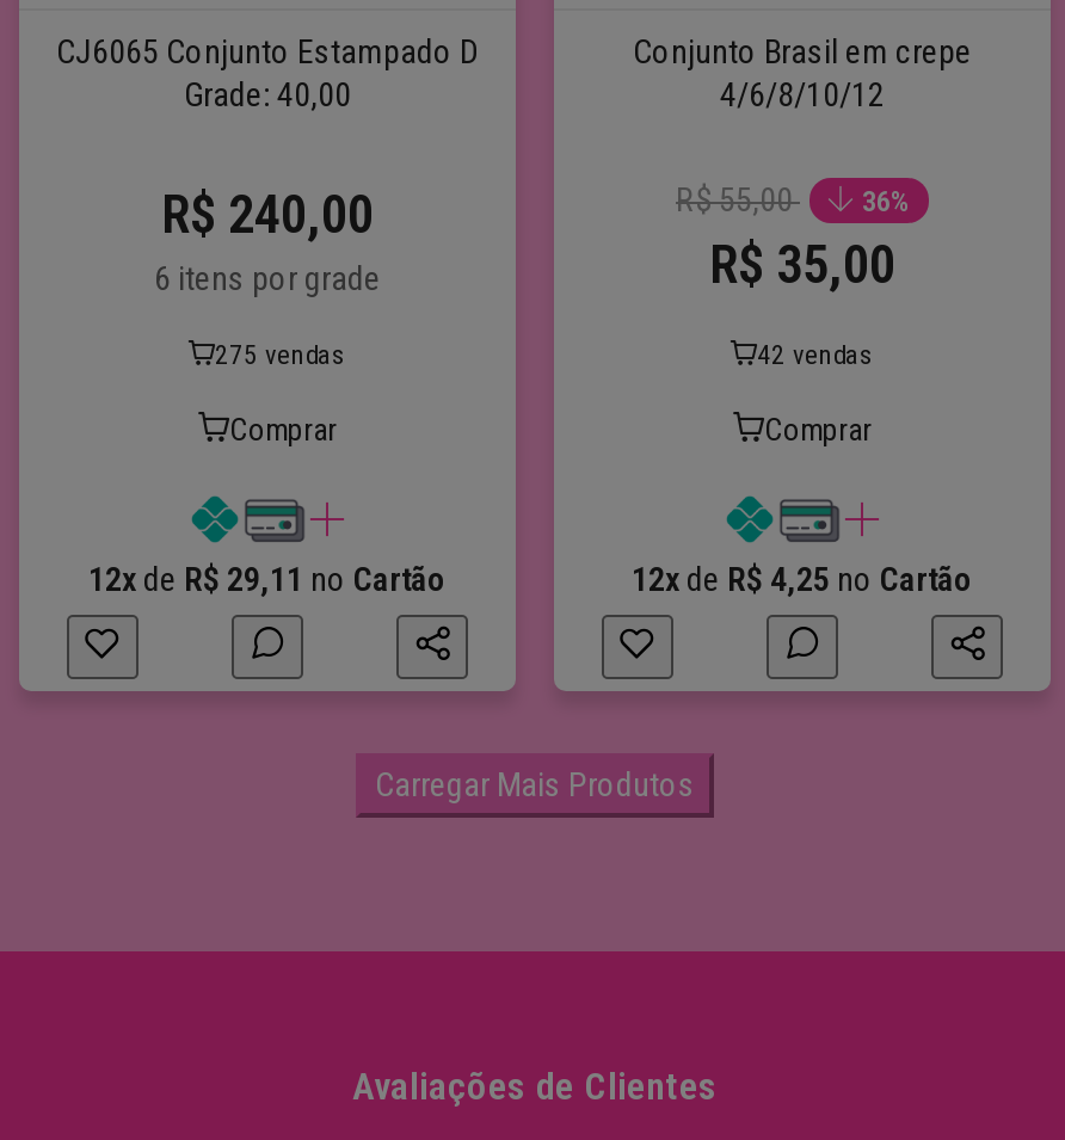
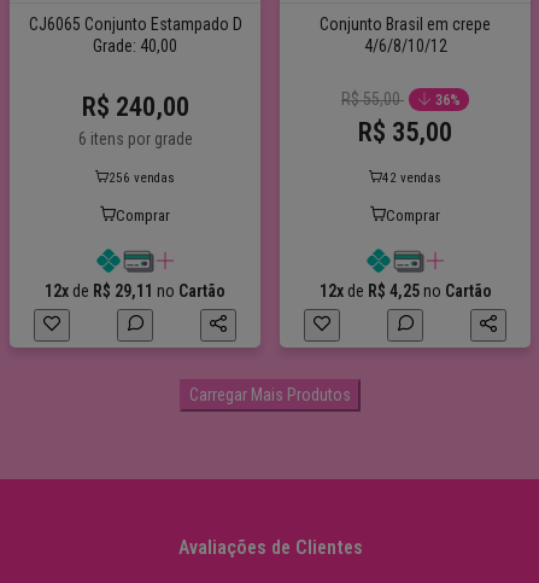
- 275 vendas
+ 256 vendas
